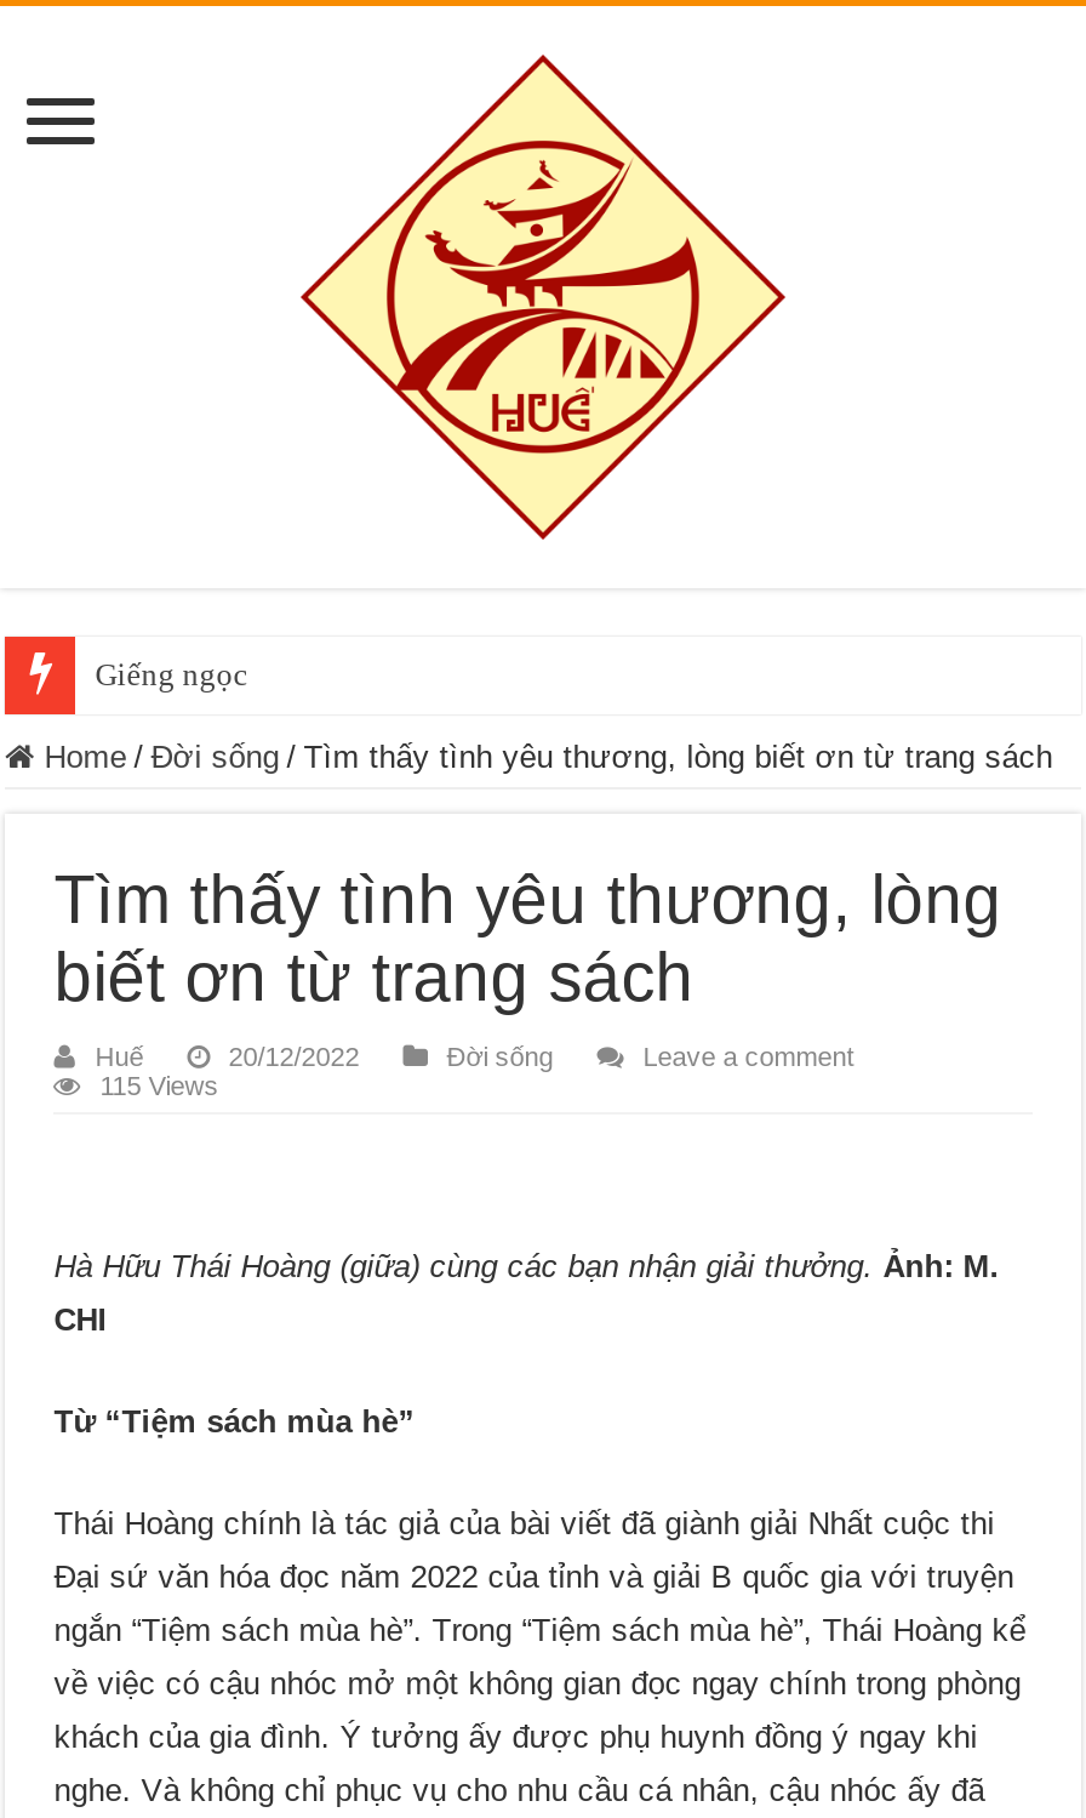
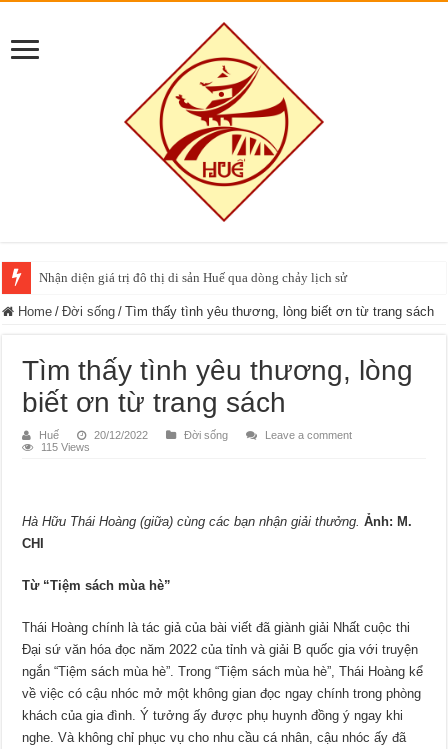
- Giếng ngọc
+ Nhận diện giá trị đô thị di sản Huế qua dòng chảy lịch sử
